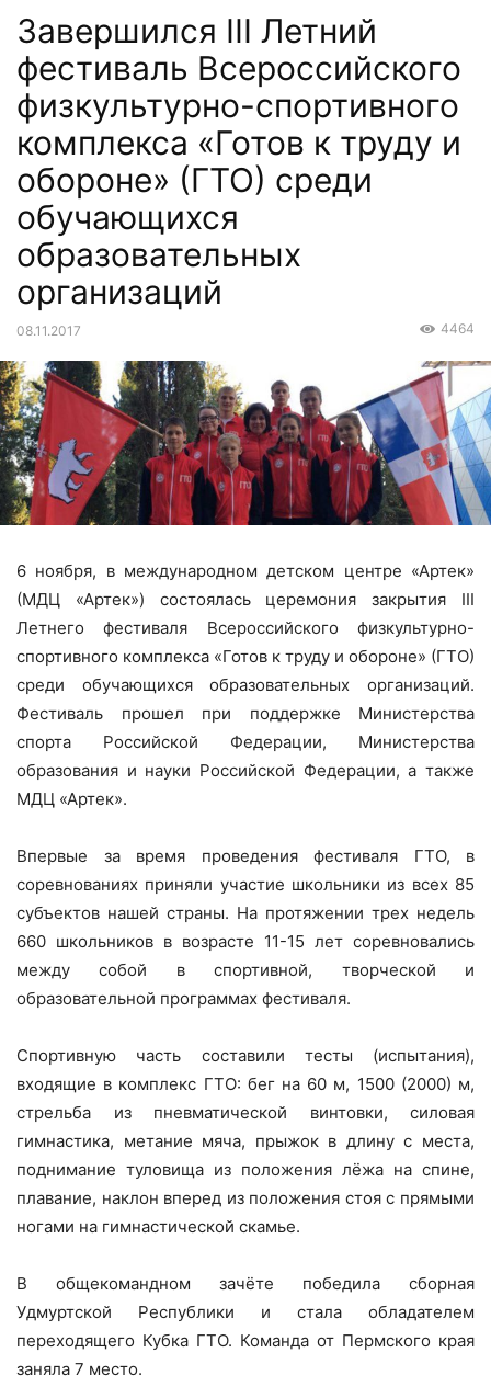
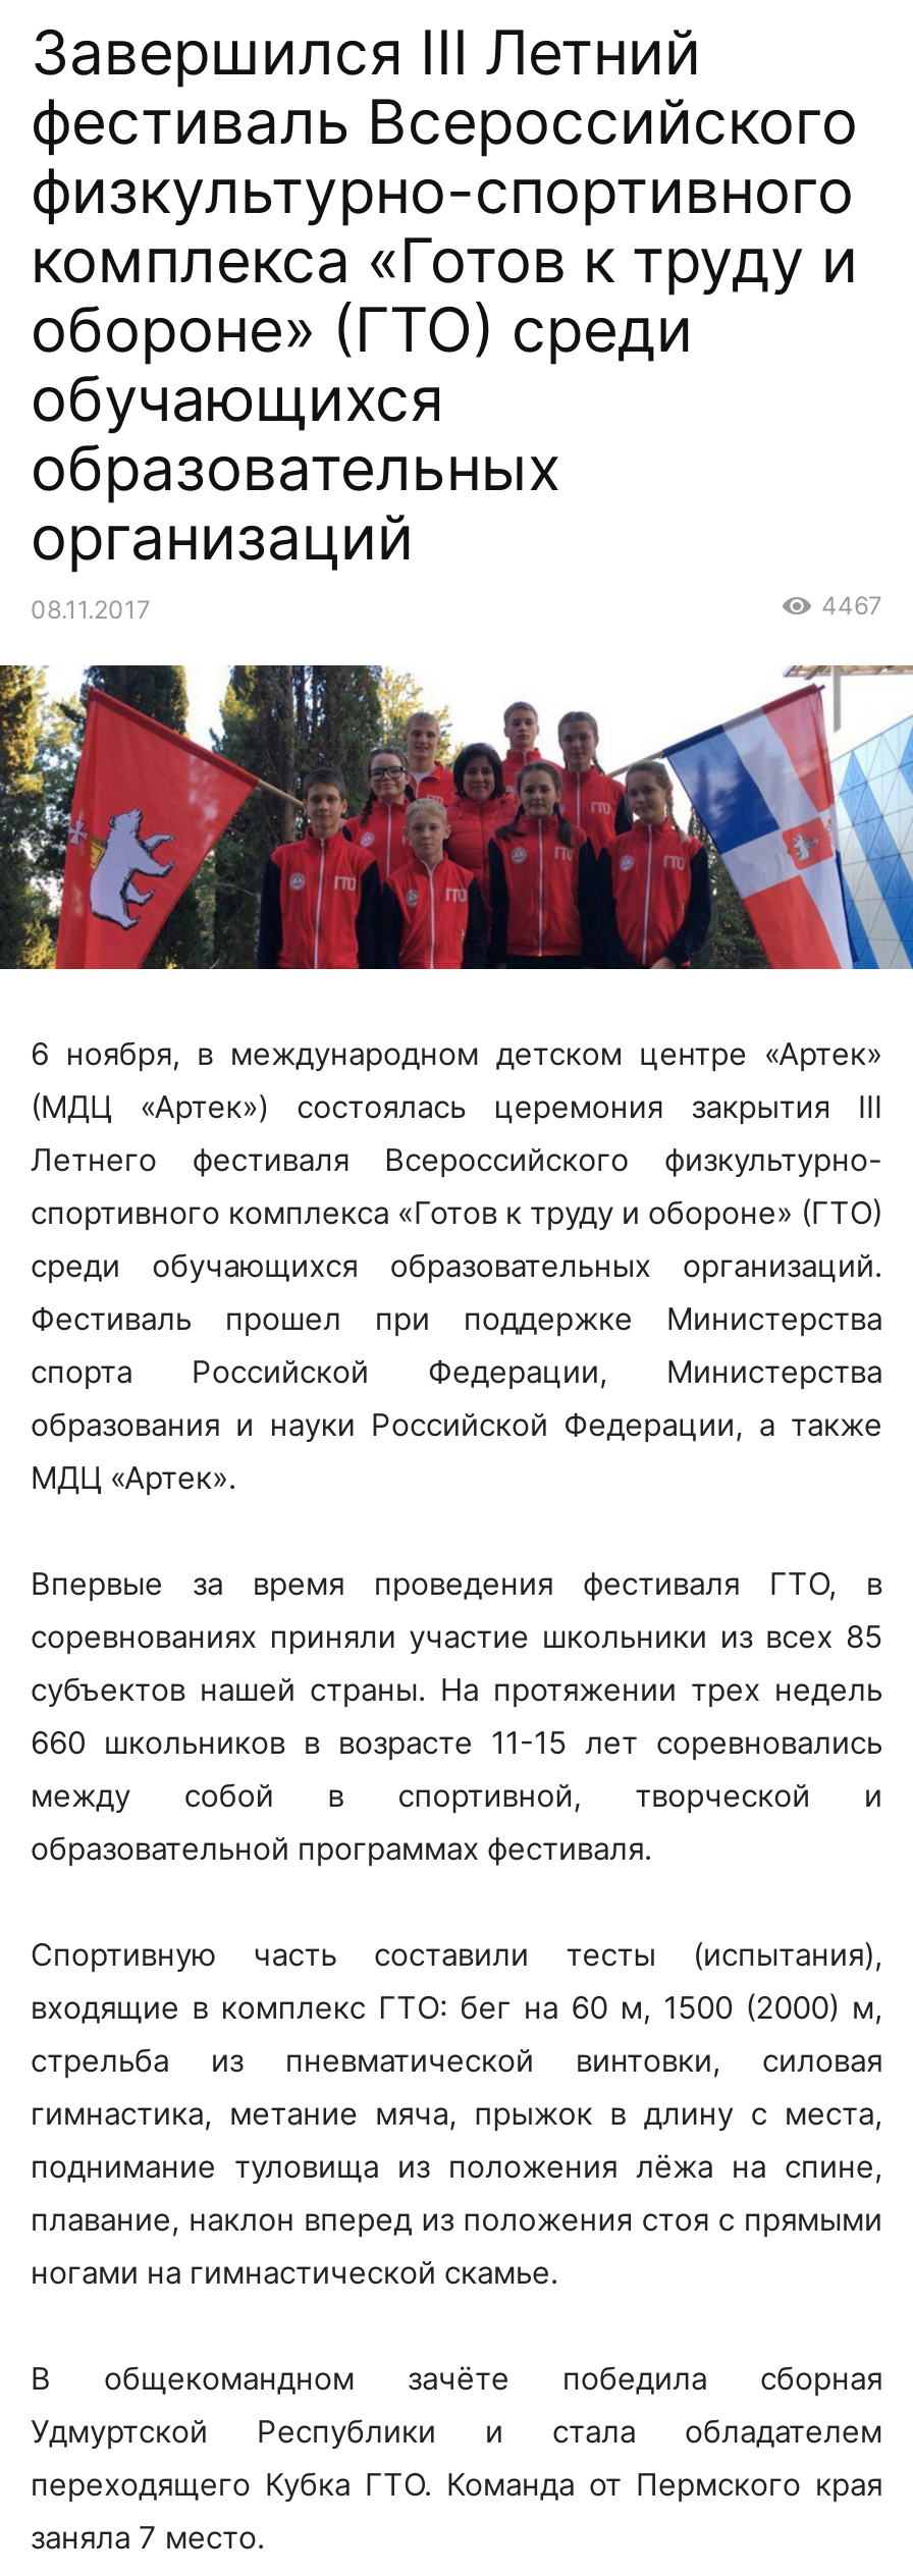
- 4464
+ 4467
